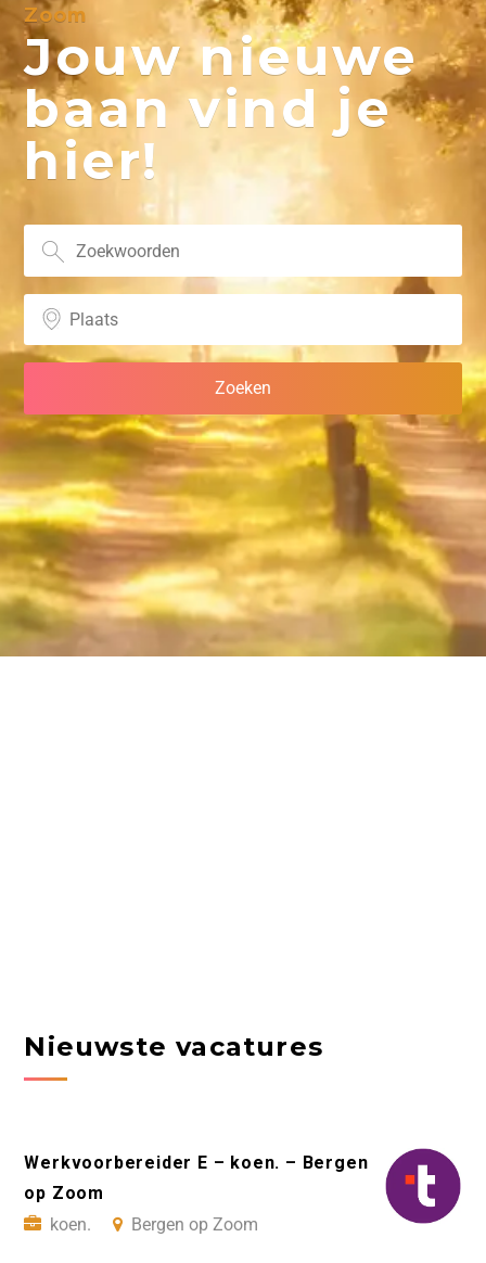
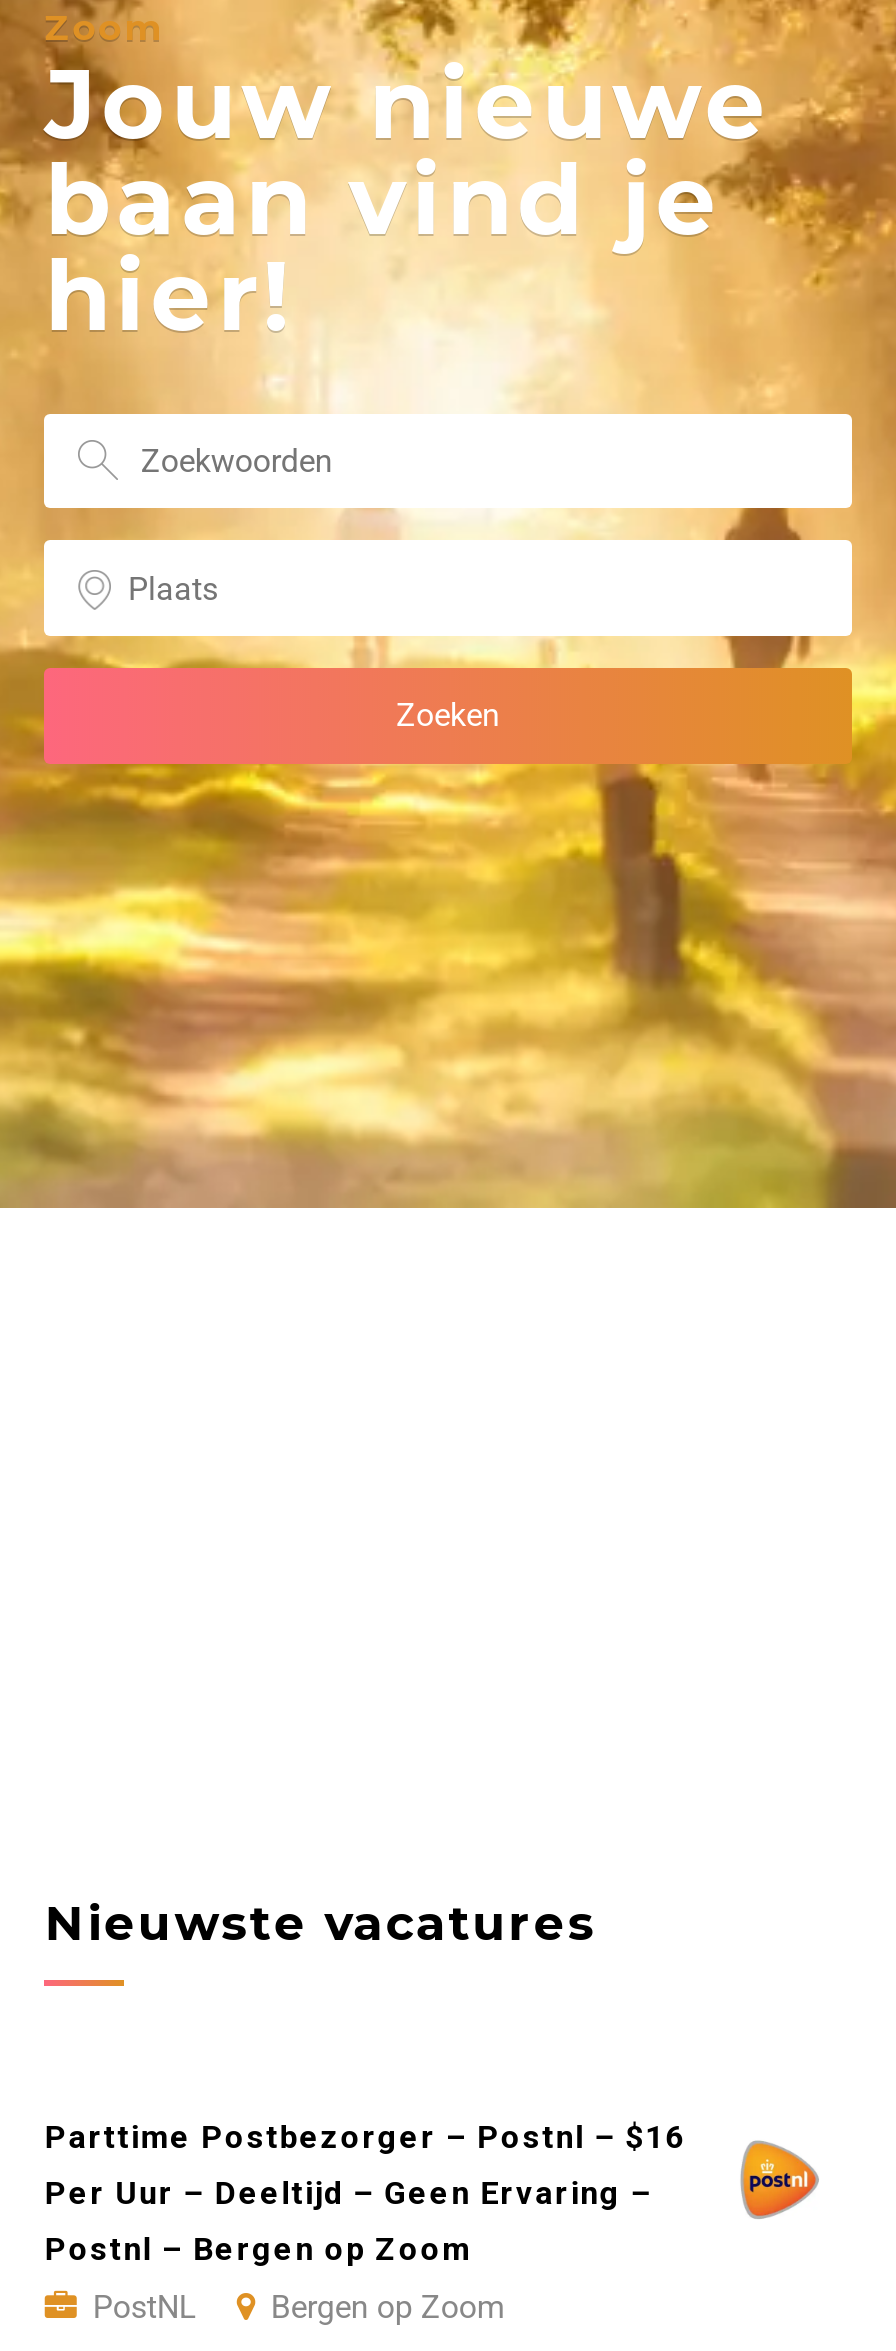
- [image]
- Werkvoorbereider E – koen. – Bergen
- op Zoom
- koen.
+ [image]
+ Parttime Postbezorger – Postnl – $16
+ Per Uur – Deeltijd – Geen Ervaring –
+ Postnl – Bergen op Zoom
+ PostNL
